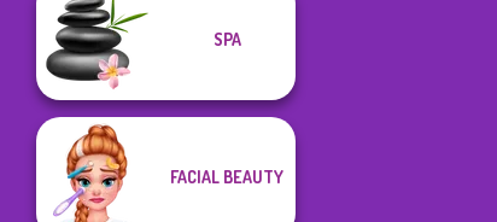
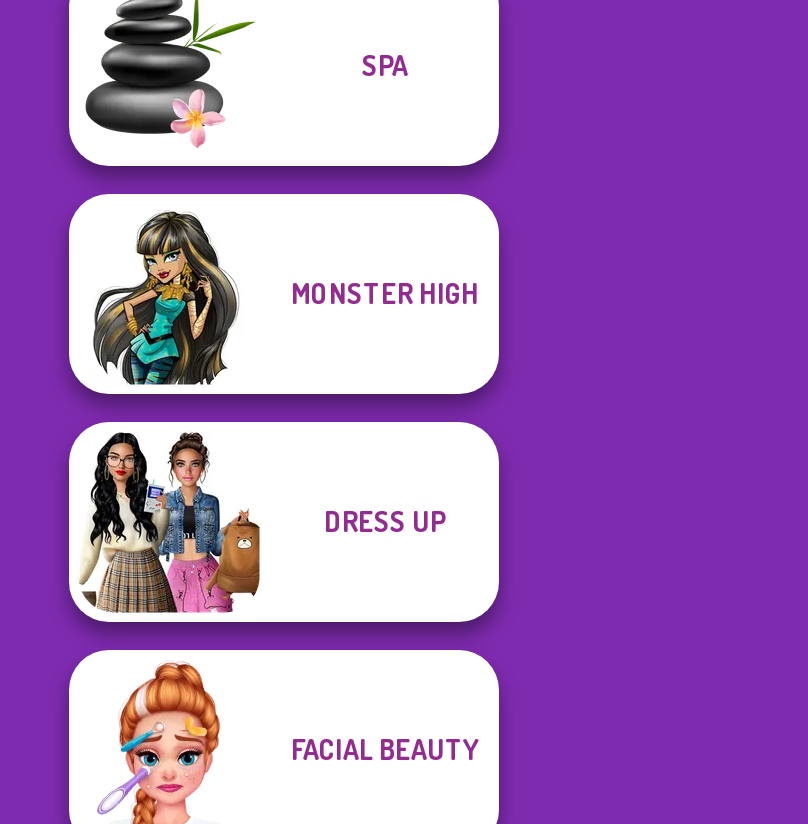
+ [image]
+ MONSTER HIGH

+ DRESS UP
